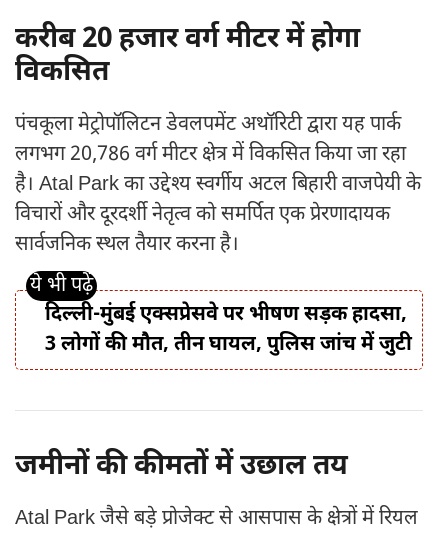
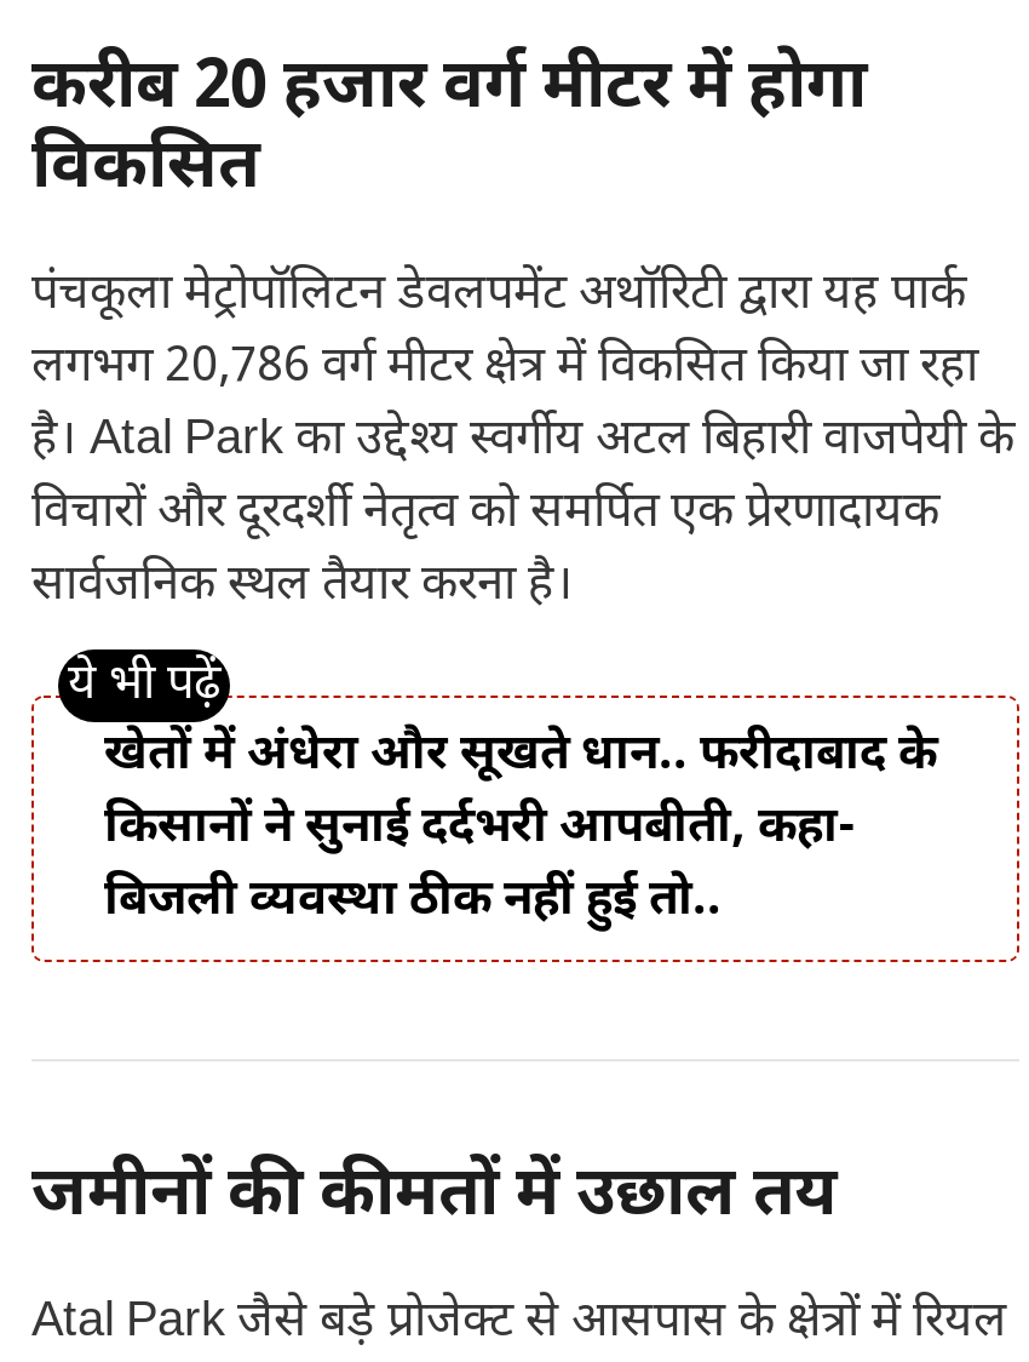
- दिल्ली-मुंबई एक्सप्रेसवे पर भीषण सड़क हादसा,
- 3 लोगों की मौत, तीन घायल, पुलिस जांच में जुटी
+ खेतों में अंधेरा और सूखते धान.. फरीदाबाद के
+ किसानों ने सुनाई दर्दभरी आपबीती, कहा-
+ बिजली व्यवस्था ठीक नहीं हुई तो..
